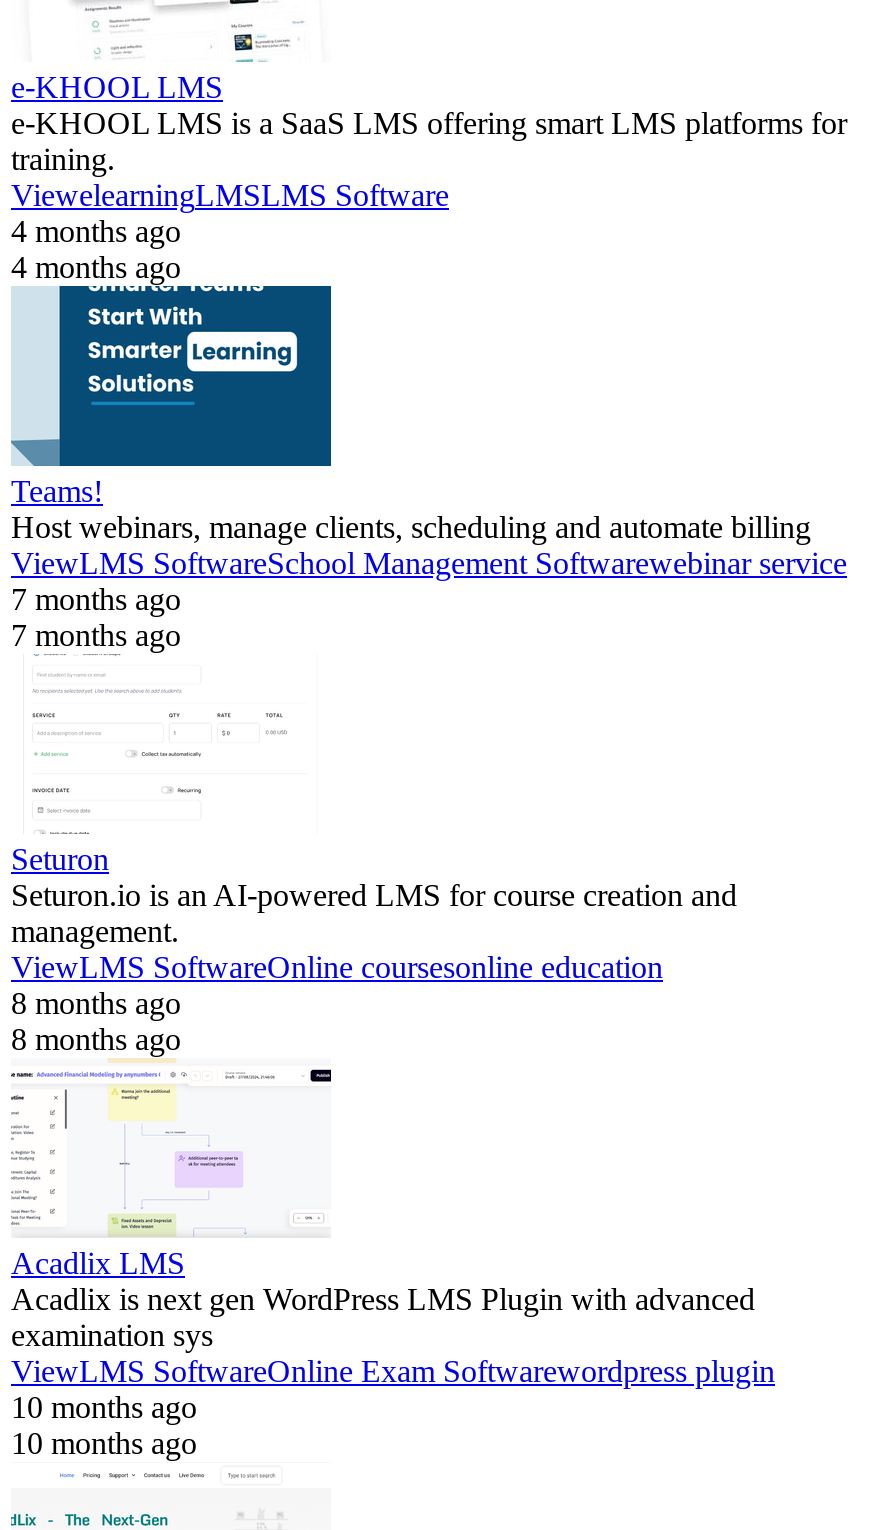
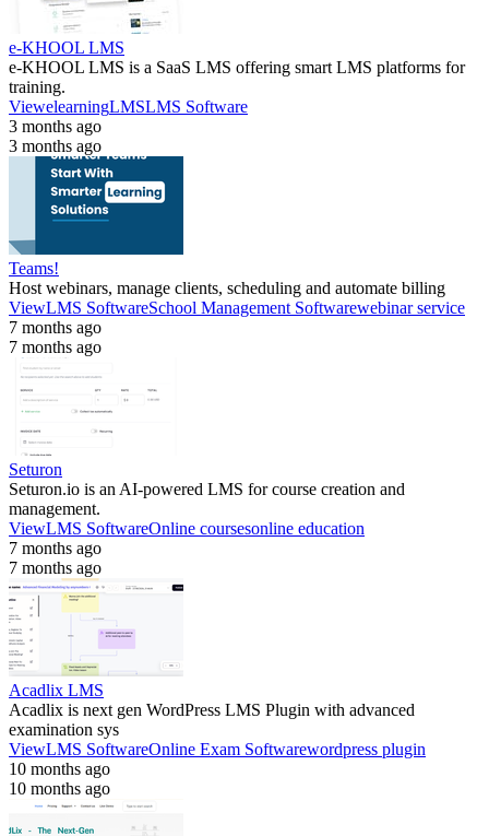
- 4 months ago
+ 3 months ago

- 4 months ago
+ 3 months ago

- 8 months ago
+ 7 months ago

- 8 months ago
+ 7 months ago
